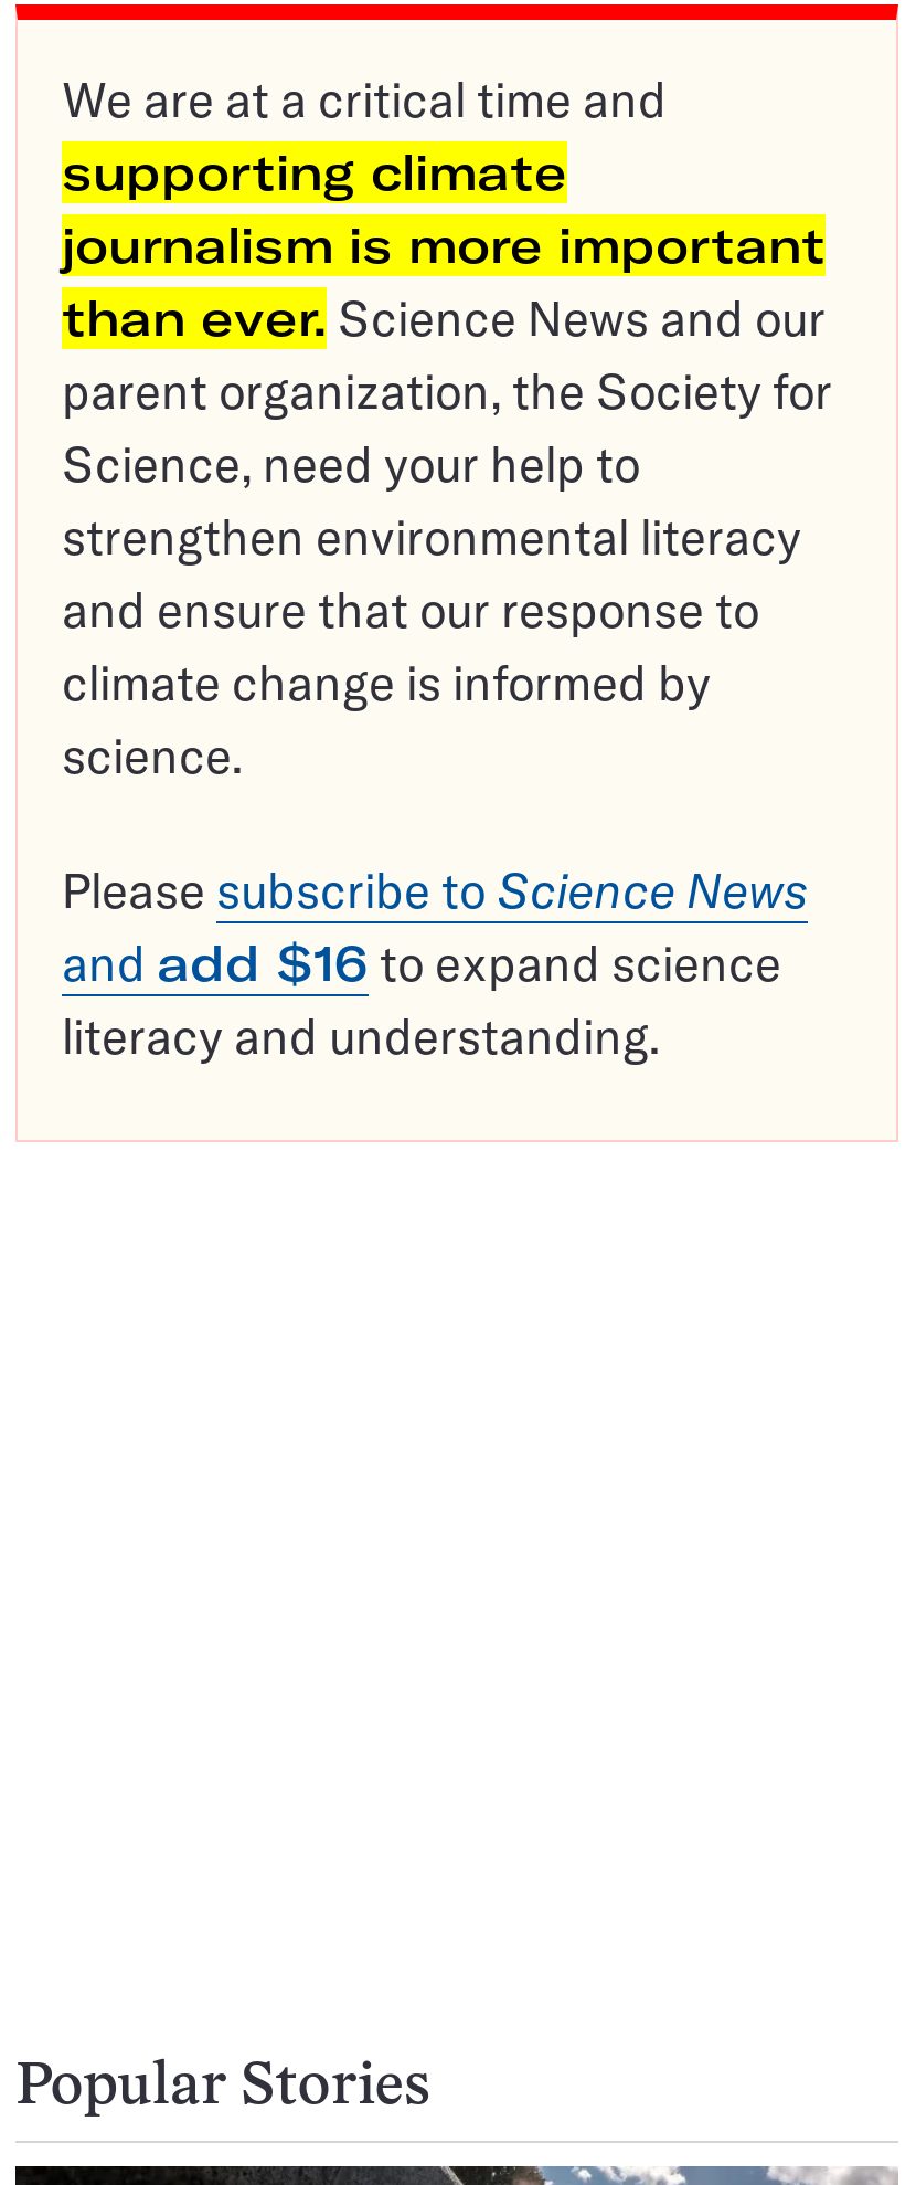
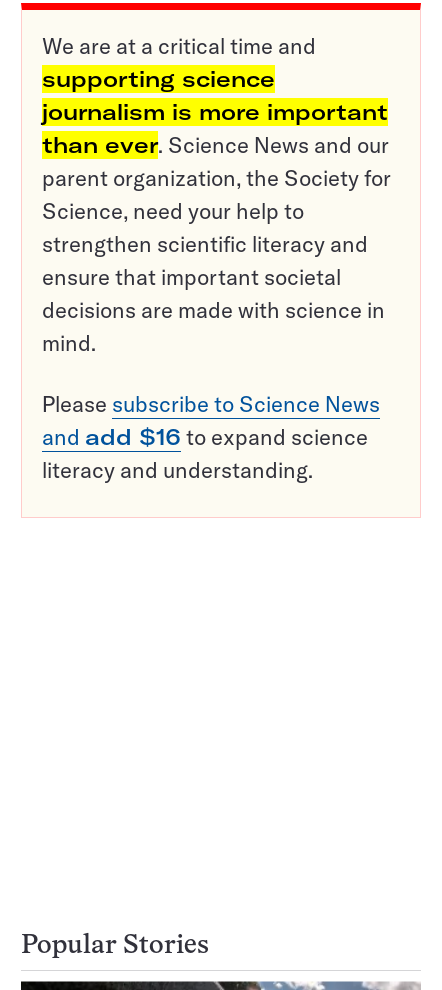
- supporting climate
+ supporting science

- strengthen environmental literacy
- and ensure that our response to
- climate change is informed by
- science.
+ strengthen scientific literacy and
+ ensure that important societal
+ decisions are made with science in
+ mind.
